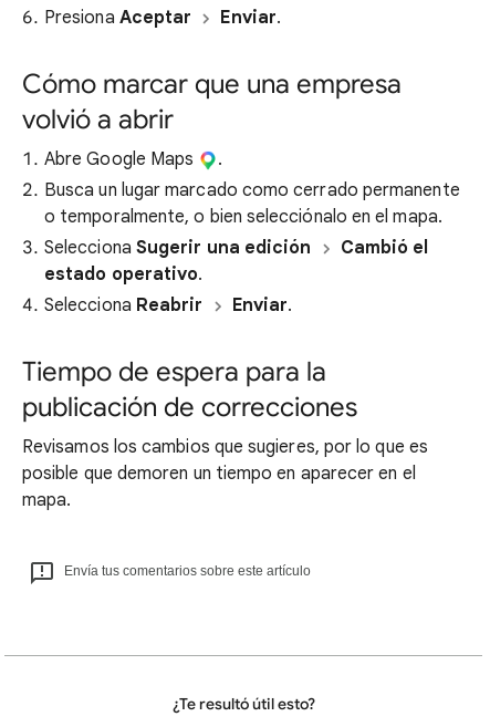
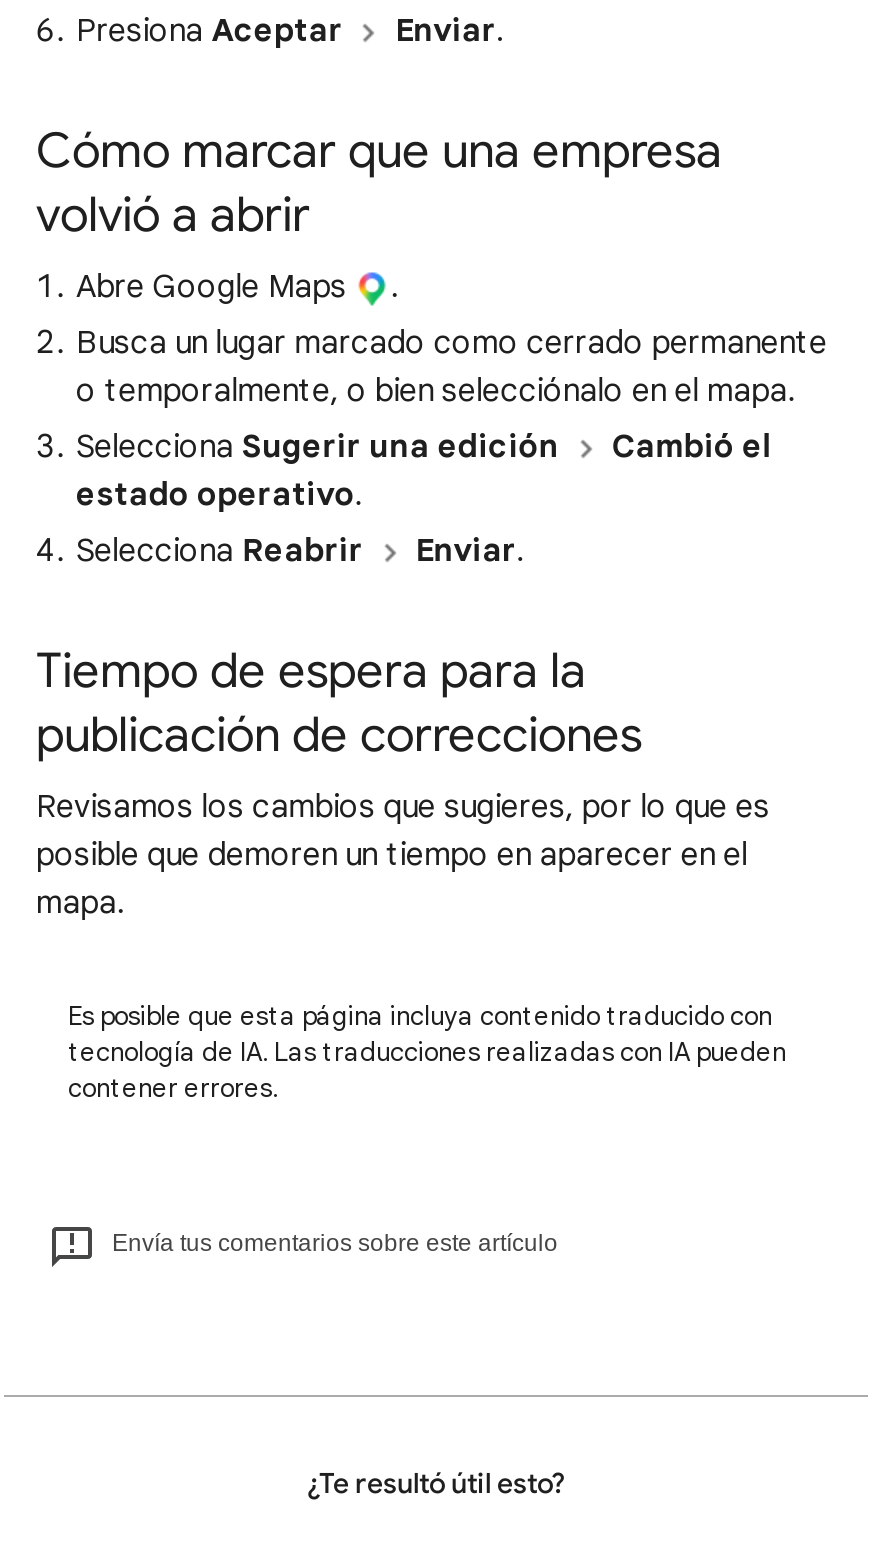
+ Es posible que esta página incluya contenido traducido con
+ tecnología de IA. Las traducciones realizadas con IA pueden
+ contener errores.
